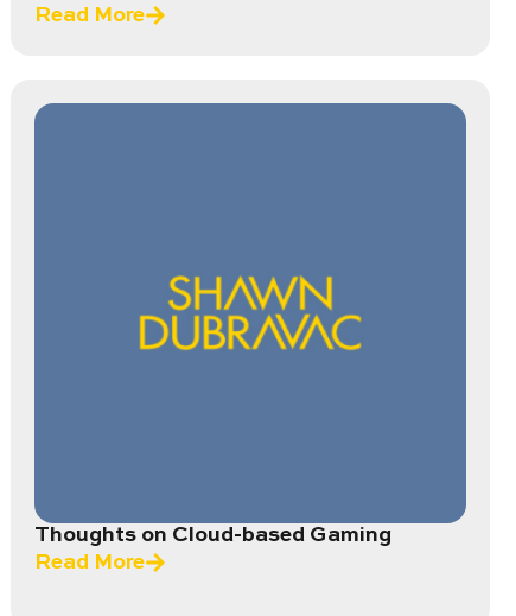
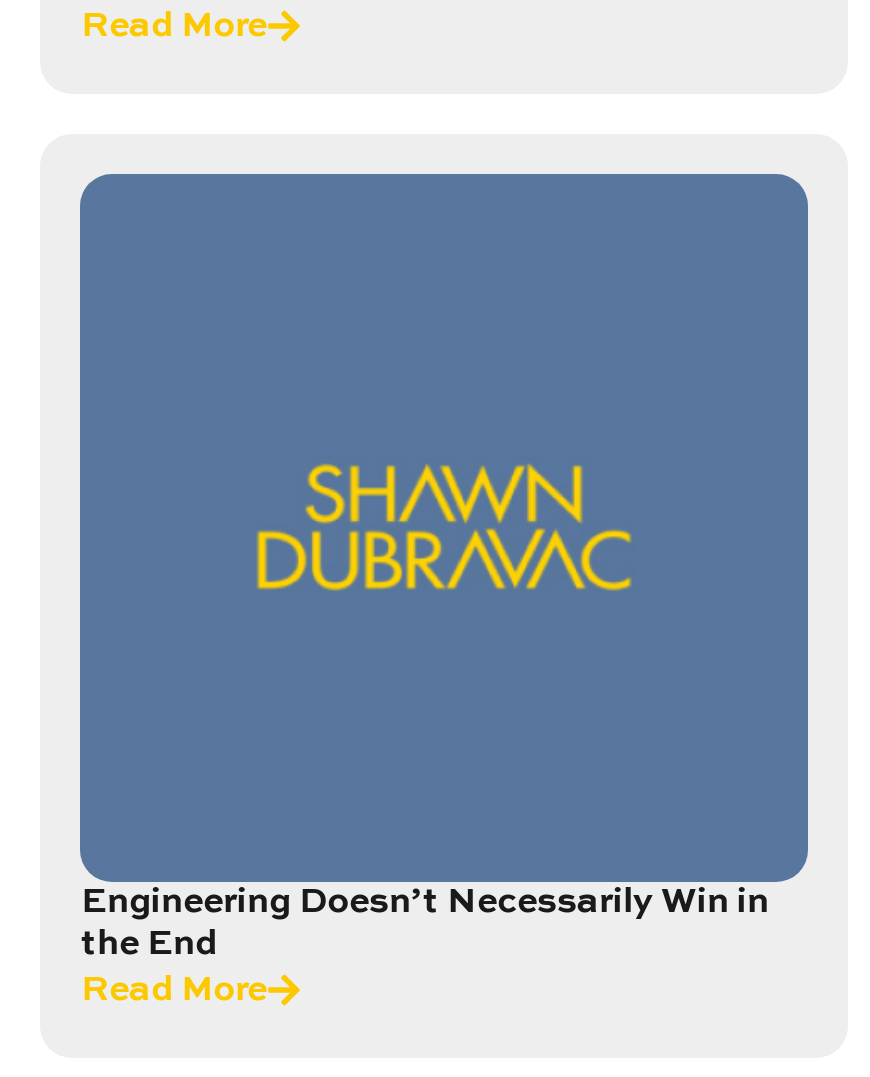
- Thoughts on Cloud-based Gaming
+ Engineering Doesn’t Necessarily Win in
+ the End
